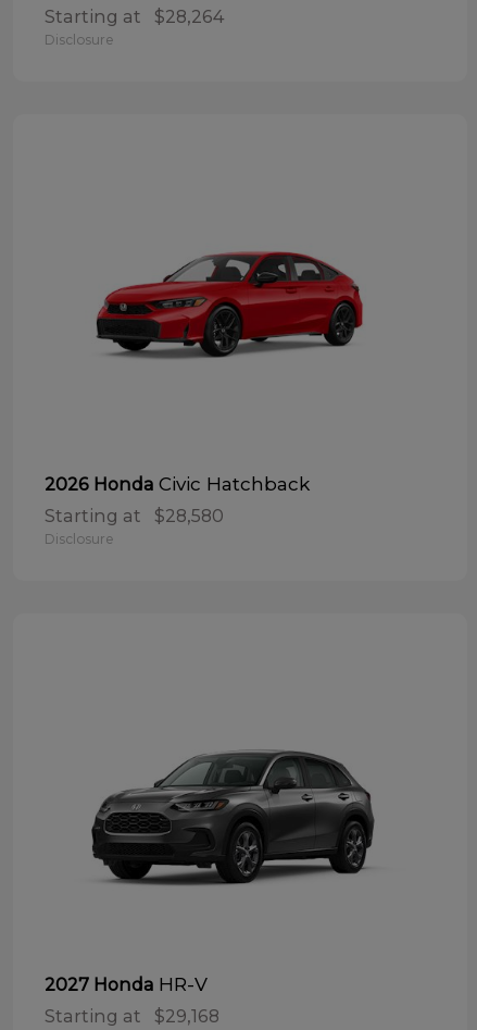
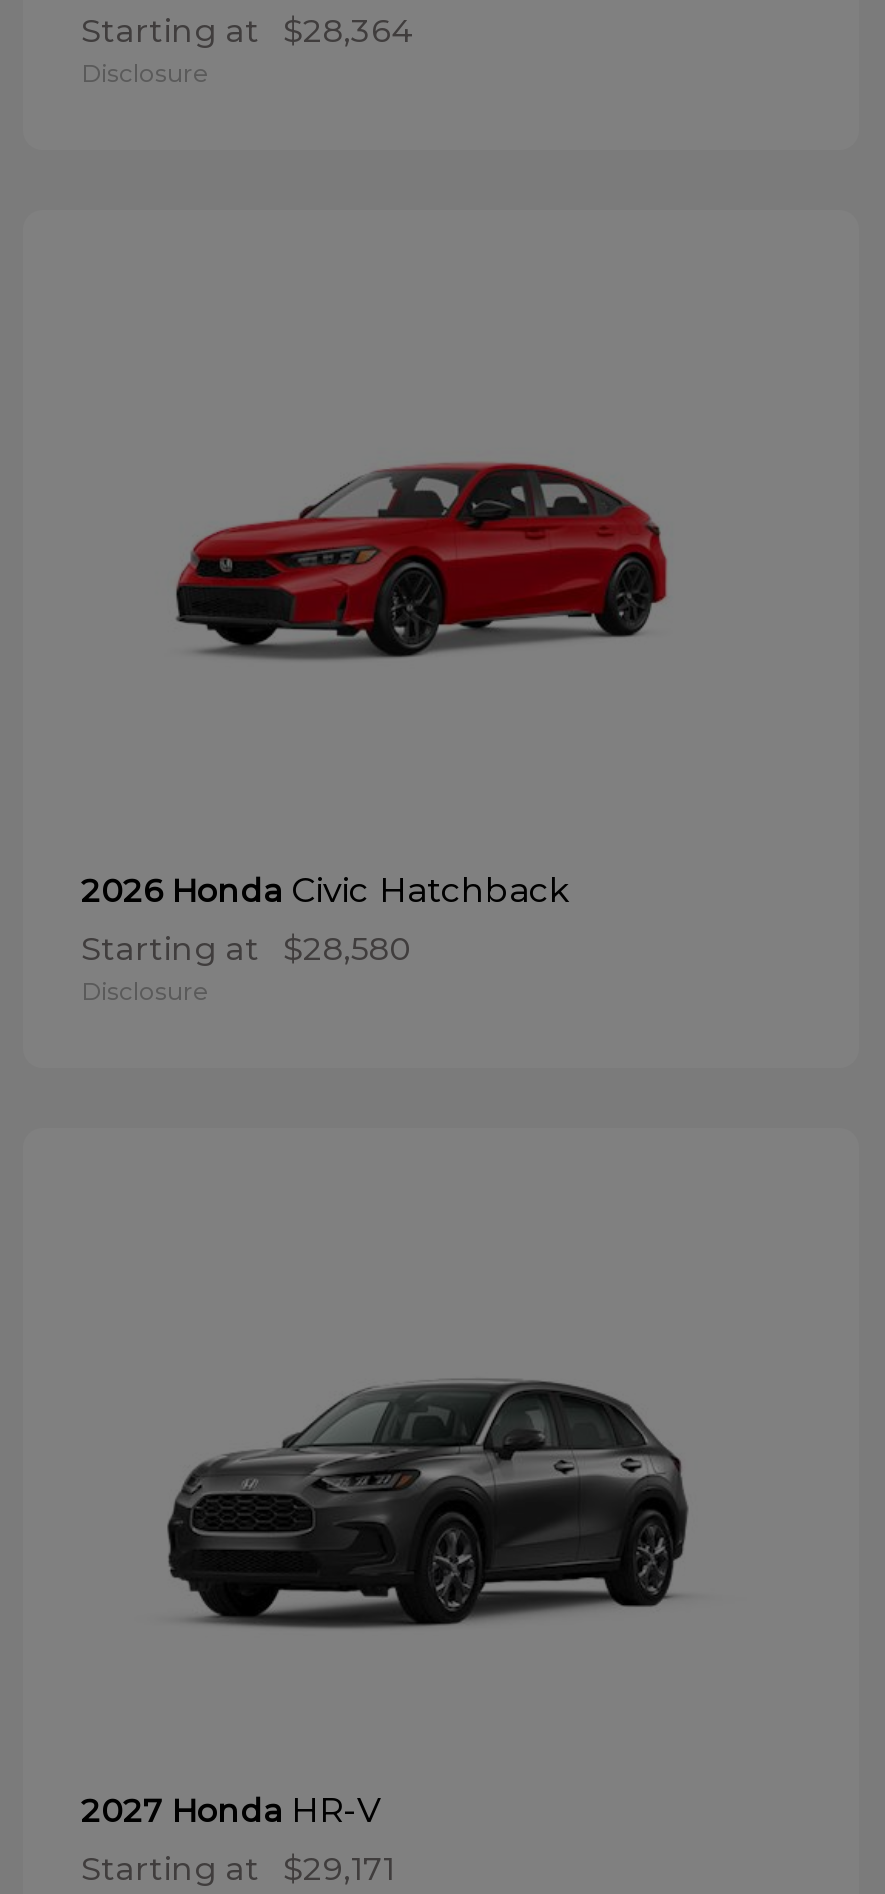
- Starting at $28,264
+ Starting at $28,364

- Starting at $29,168
+ Starting at $29,171
